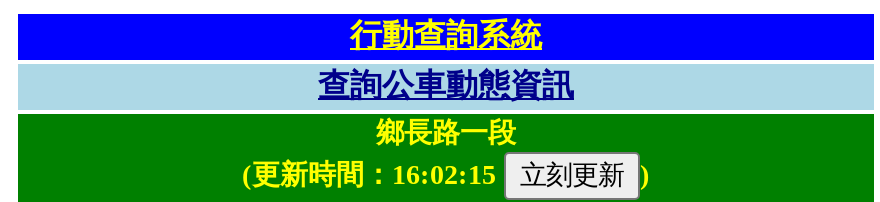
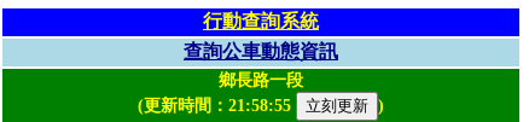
- (更新時間：16:02:15
+ (更新時間：21:58:55
